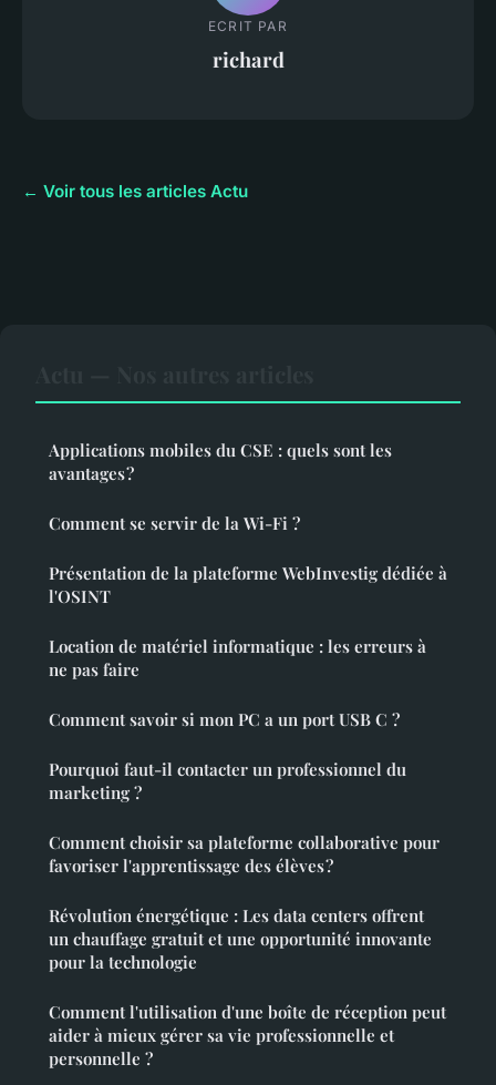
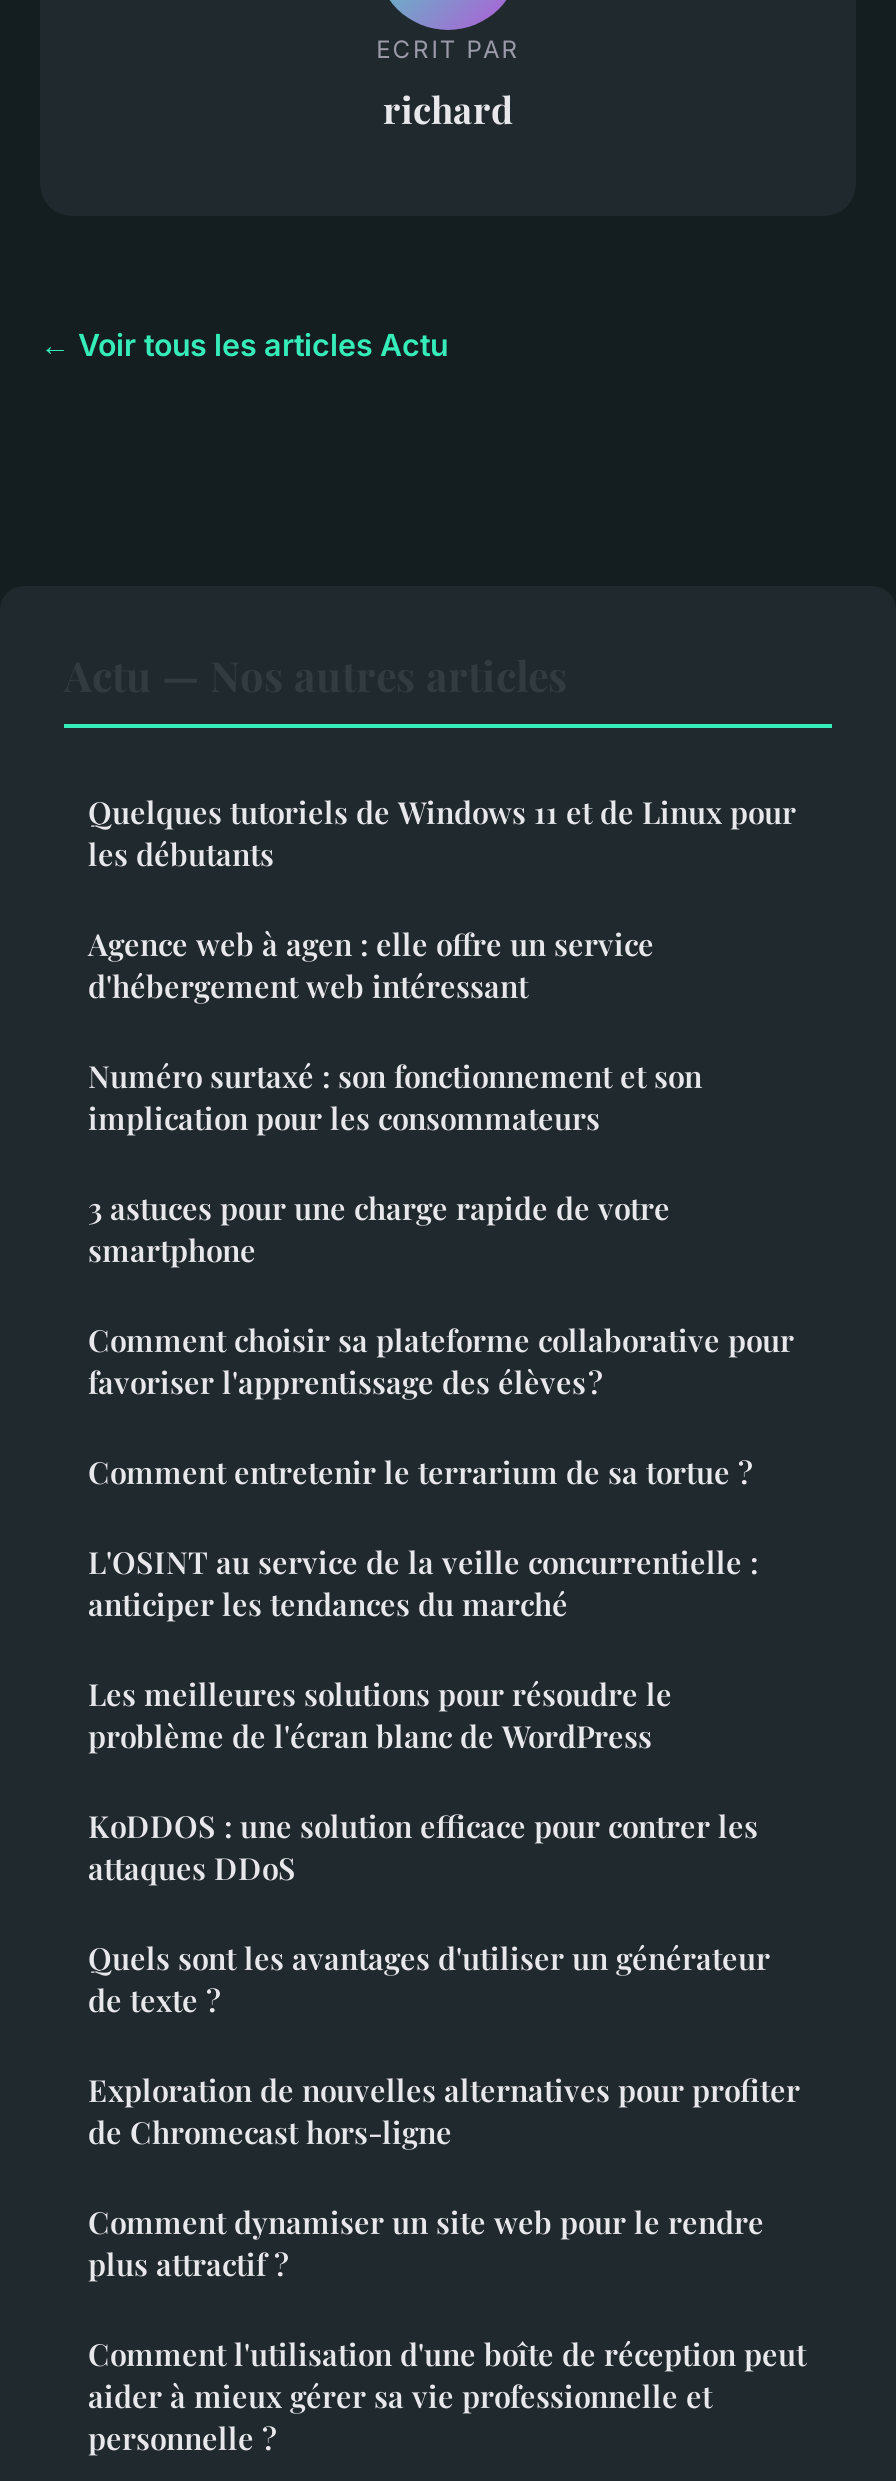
- Applications mobiles du CSE : quels sont les
- avantages ?
- Comment se servir de la Wi-Fi ?
- Présentation de la plateforme WebInvestig dédiée à
- l'OSINT
- Location de matériel informatique : les erreurs à
- ne pas faire
- Comment savoir si mon PC a un port USB C ?
- Pourquoi faut-il contacter un professionnel du
- marketing ?
+ Quelques tutoriels de Windows 11 et de Linux pour
+ les débutants
+ Agence web à agen : elle offre un service
+ d'hébergement web intéressant
+ Numéro surtaxé : son fonctionnement et son
+ implication pour les consommateurs
+ 3 astuces pour une charge rapide de votre
+ smartphone

moved up: Comment choisir sa plateforme collaborative pour | favoriser l'apprentissage des élèves ?

- Révolution énergétique : Les data centers offrent
- un chauffage gratuit et une opportunité innovante
- pour la technologie
+ Comment entretenir le terrarium de sa tortue ?
+ L'OSINT au service de la veille concurrentielle :
+ anticiper les tendances du marché
+ Les meilleures solutions pour résoudre le
+ problème de l'écran blanc de WordPress
+ KoDDOS : une solution efficace pour contrer les
+ attaques DDoS
+ Quels sont les avantages d'utiliser un générateur
+ de texte ?
+ Exploration de nouvelles alternatives pour profiter
+ de Chromecast hors-ligne
+ Comment dynamiser un site web pour le rendre
+ plus attractif ?
